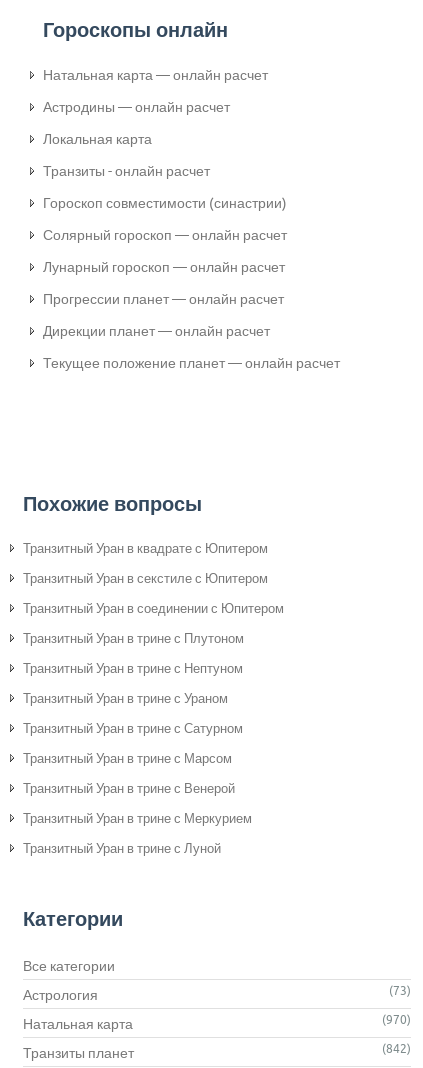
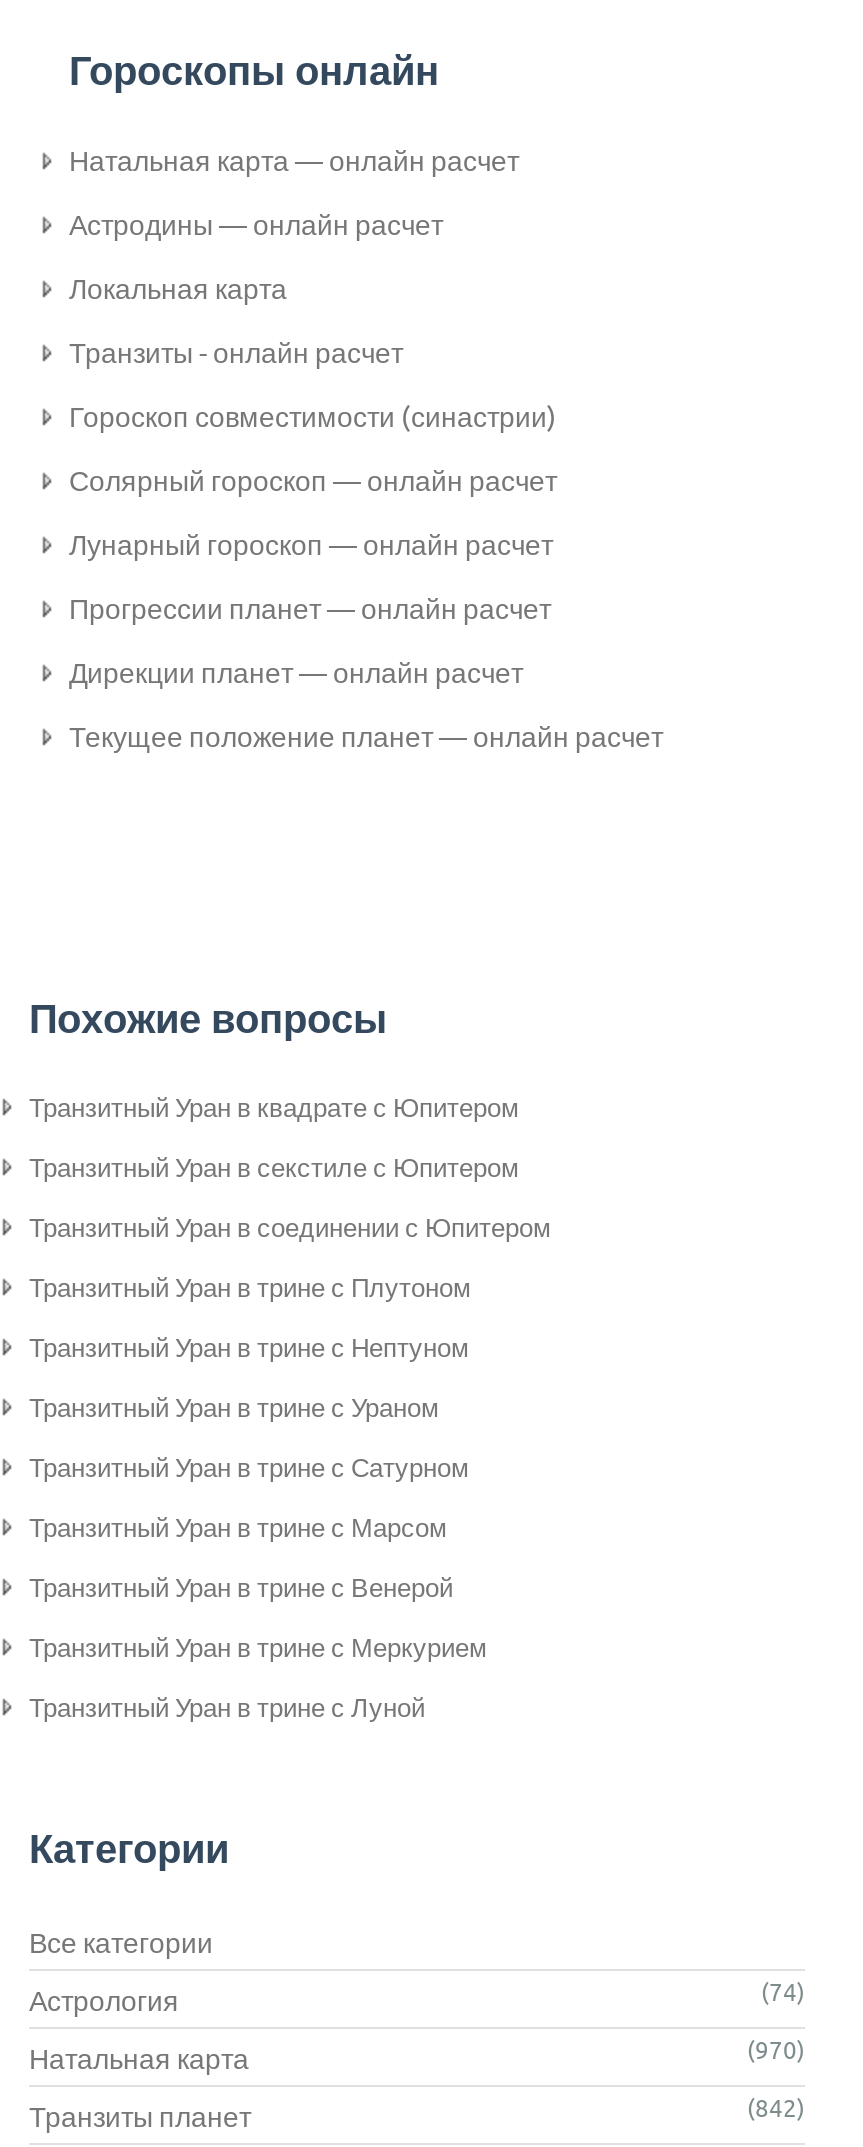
- (73)
+ (74)
